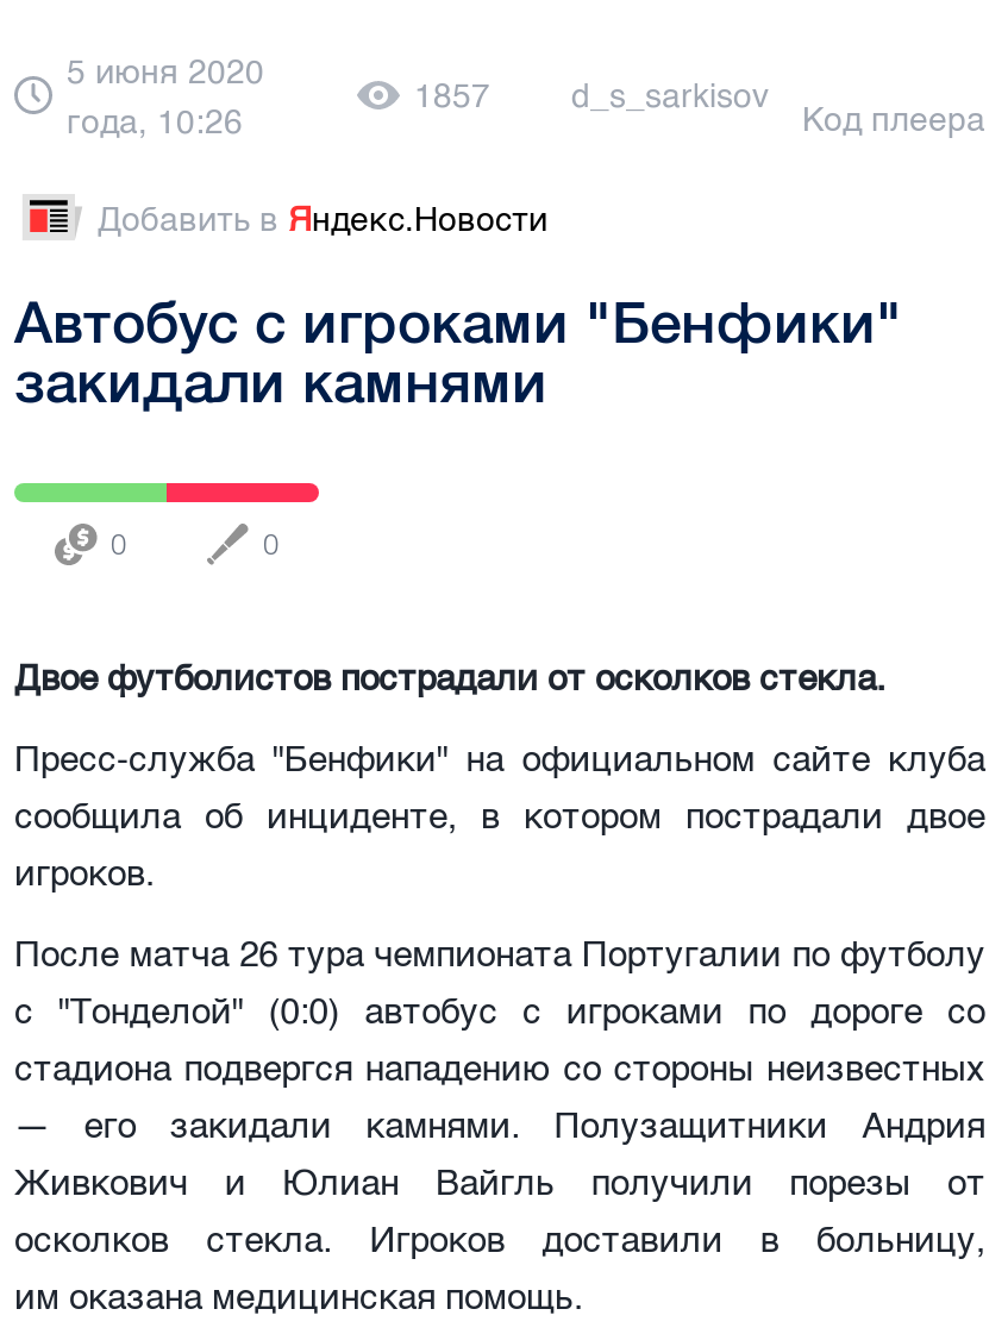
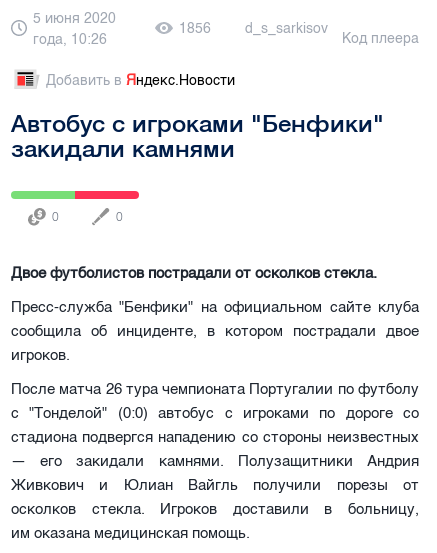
- 1857 d_s_sarkisov
+ 1856 d_s_sarkisov
